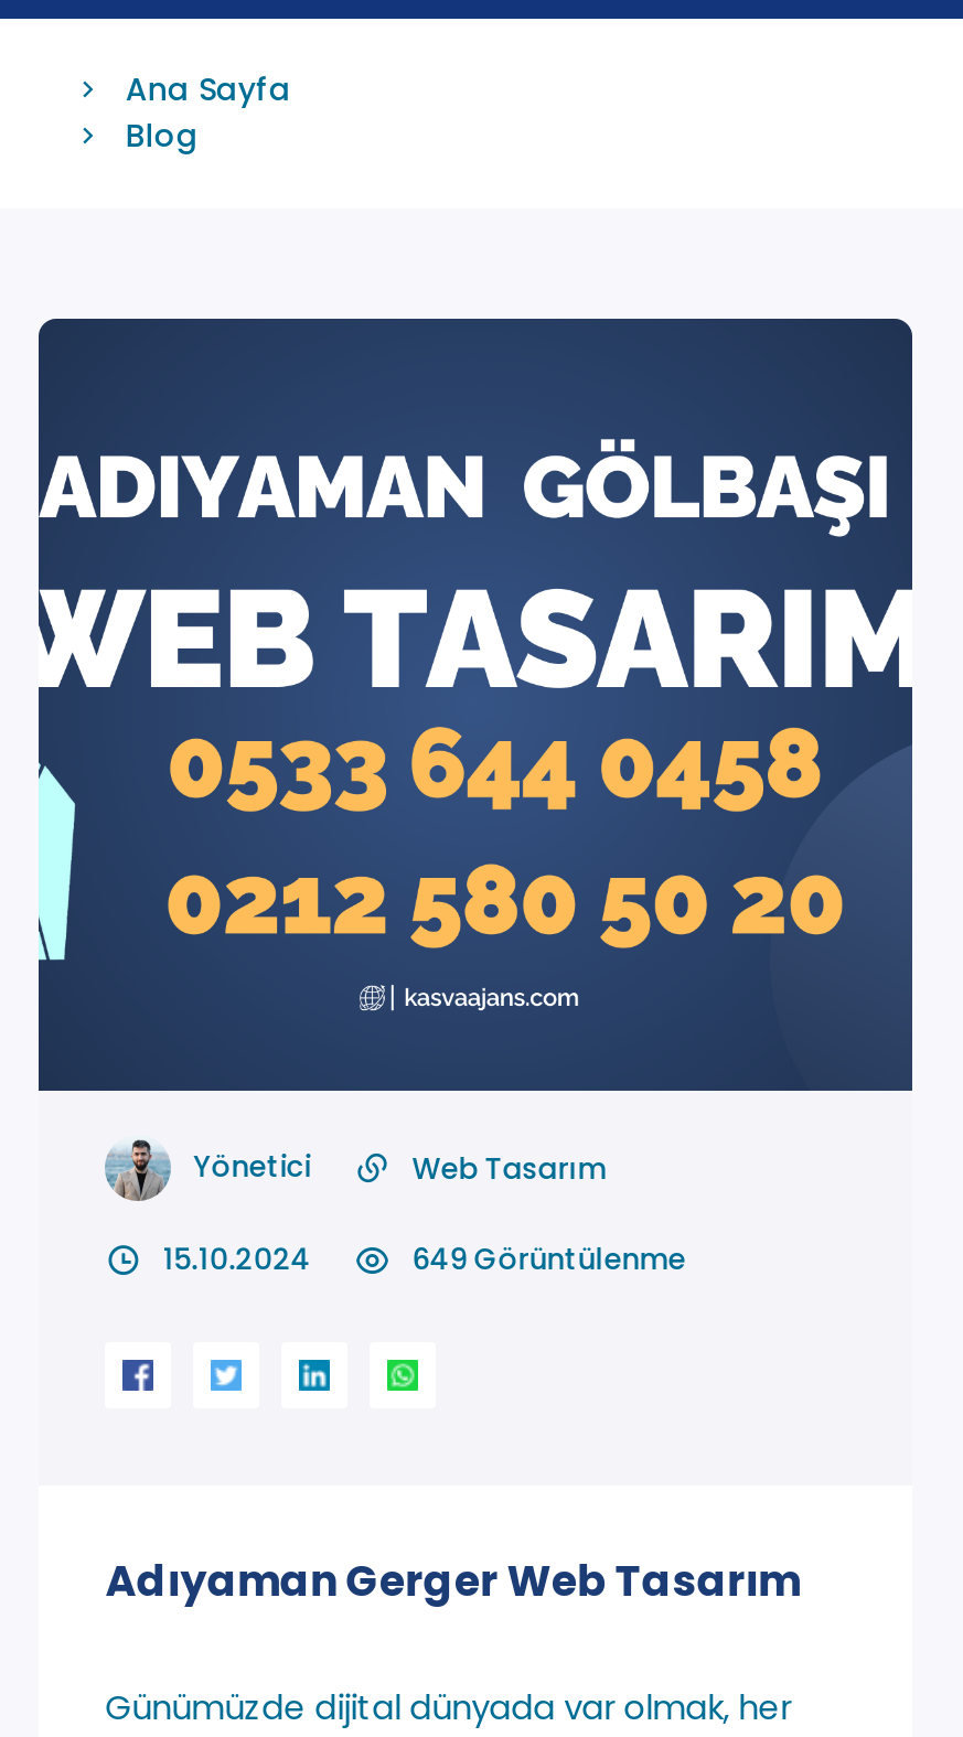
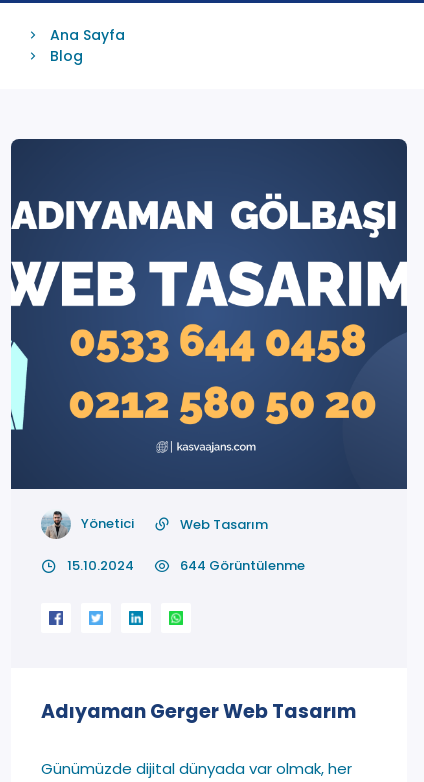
- 649 Görüntülenme
+ 644 Görüntülenme
